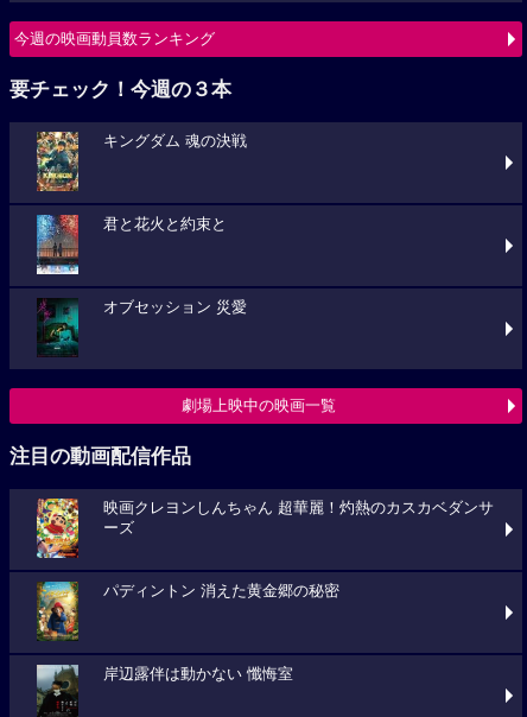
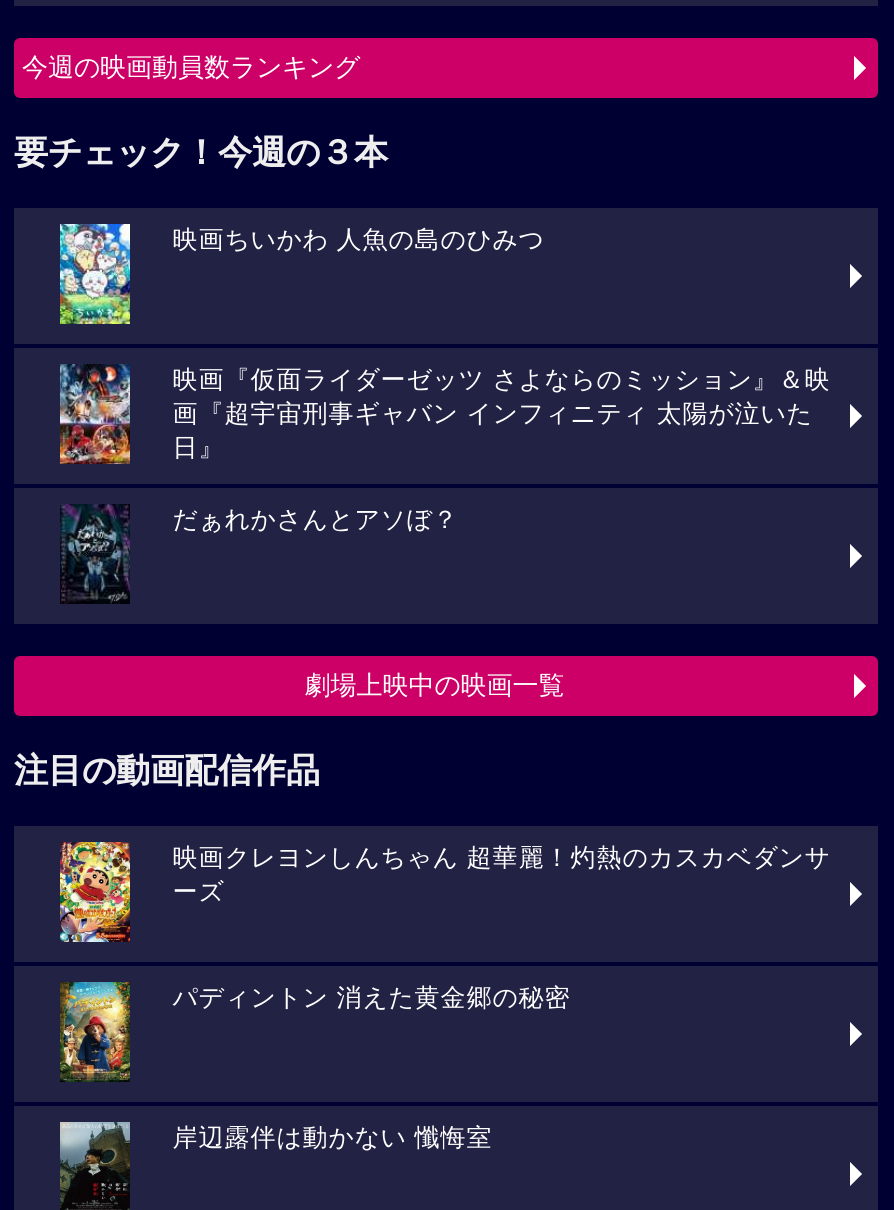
- [image]
- キングダム 魂の決戦
+ [image]
+ 映画ちいかわ 人魚の島のひみつ

- [image]
- 君と花火と約束と
+ [image]
+ 映画『仮面ライダーゼッツ さよならのミッション』＆映
+ 画『超宇宙刑事ギャバン インフィニティ 太陽が泣いた
+ 日』

- [image]
- オブセッション 災愛
+ [image]
+ だぁれかさんとアソぼ？
